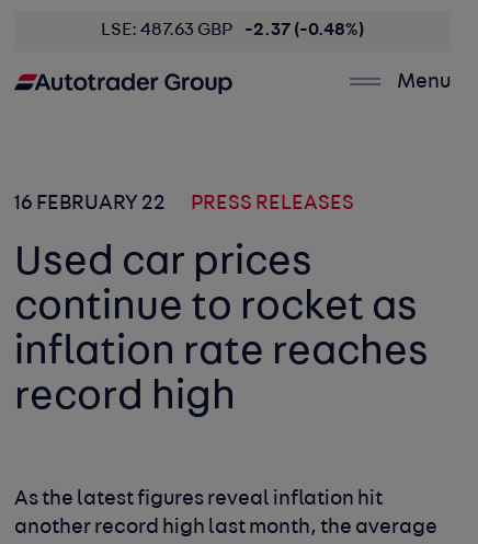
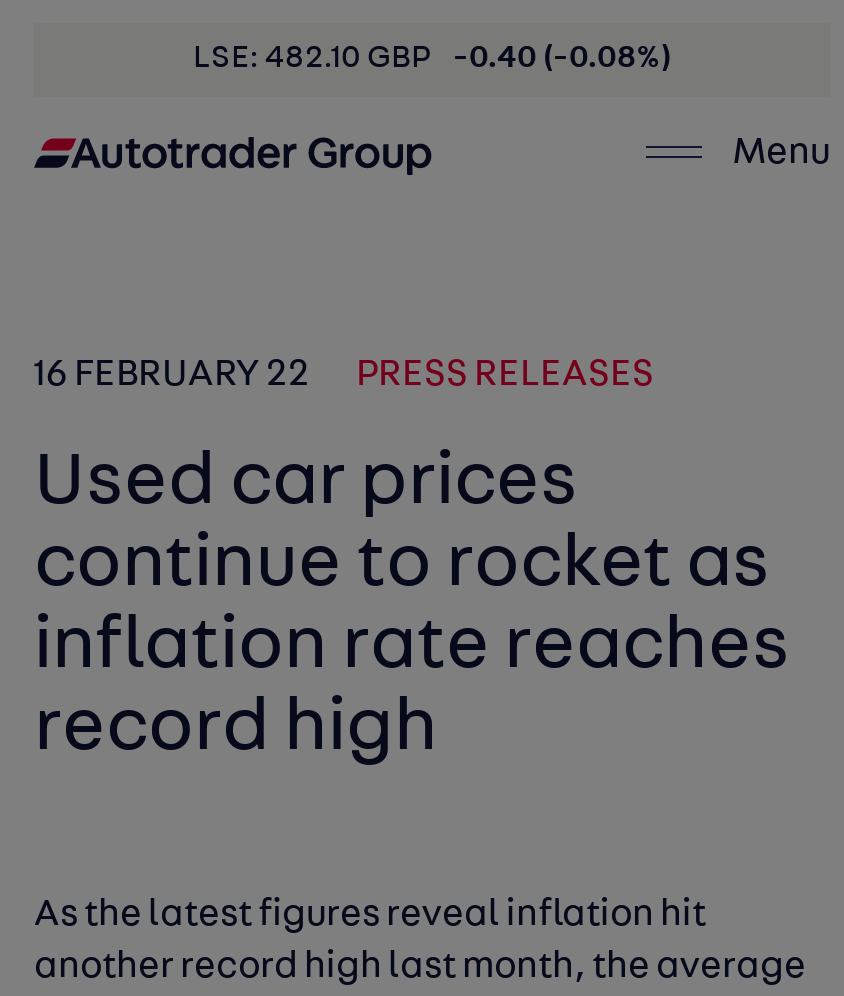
- LSE: 487.63 GBP -2.37 (-0.48%)
+ LSE: 482.10 GBP -0.40 (-0.08%)
